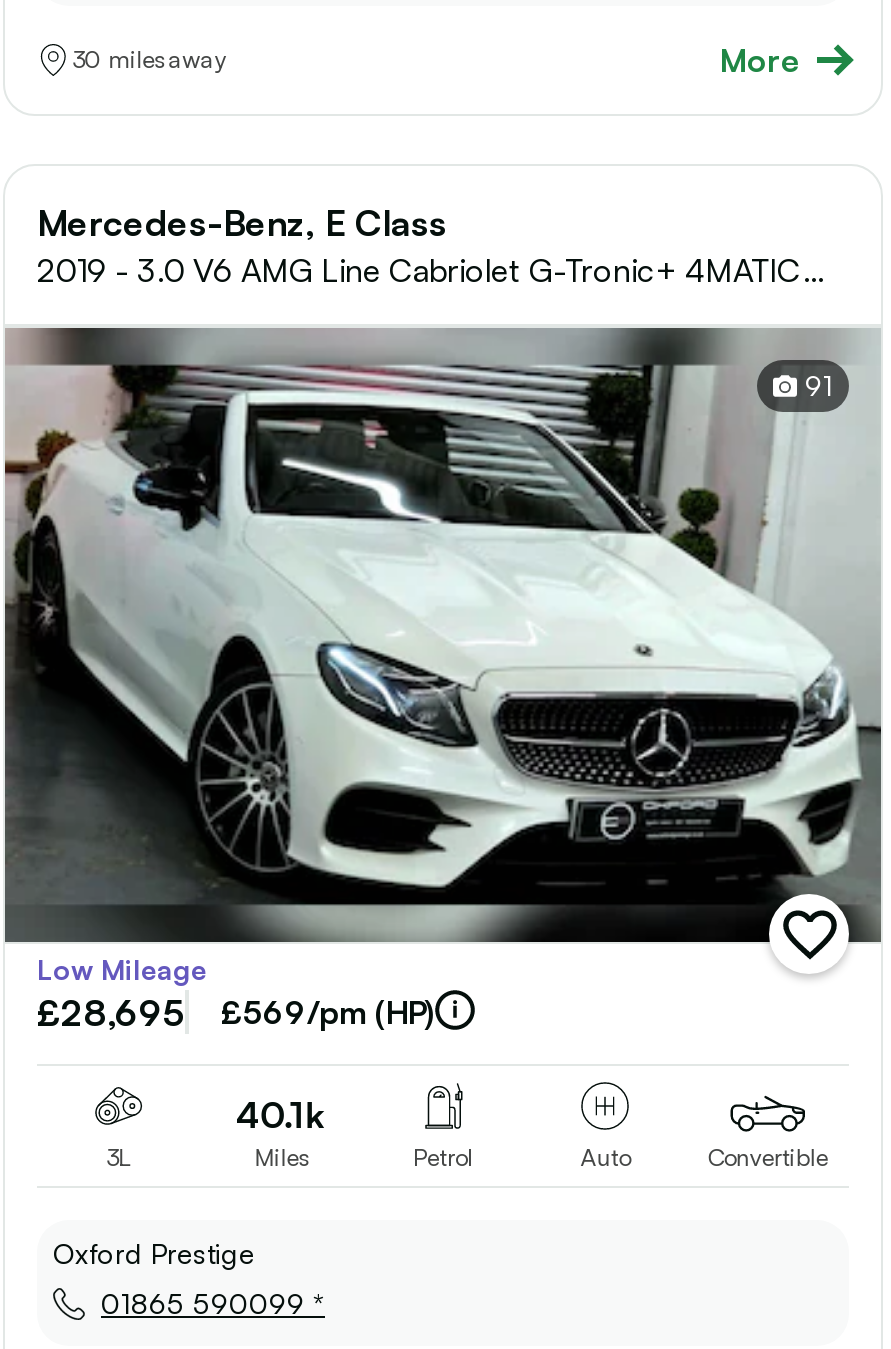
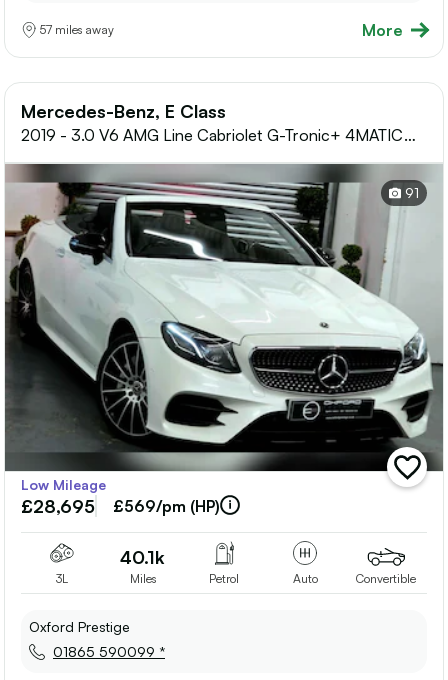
- 30 miles away
+ 57 miles away
